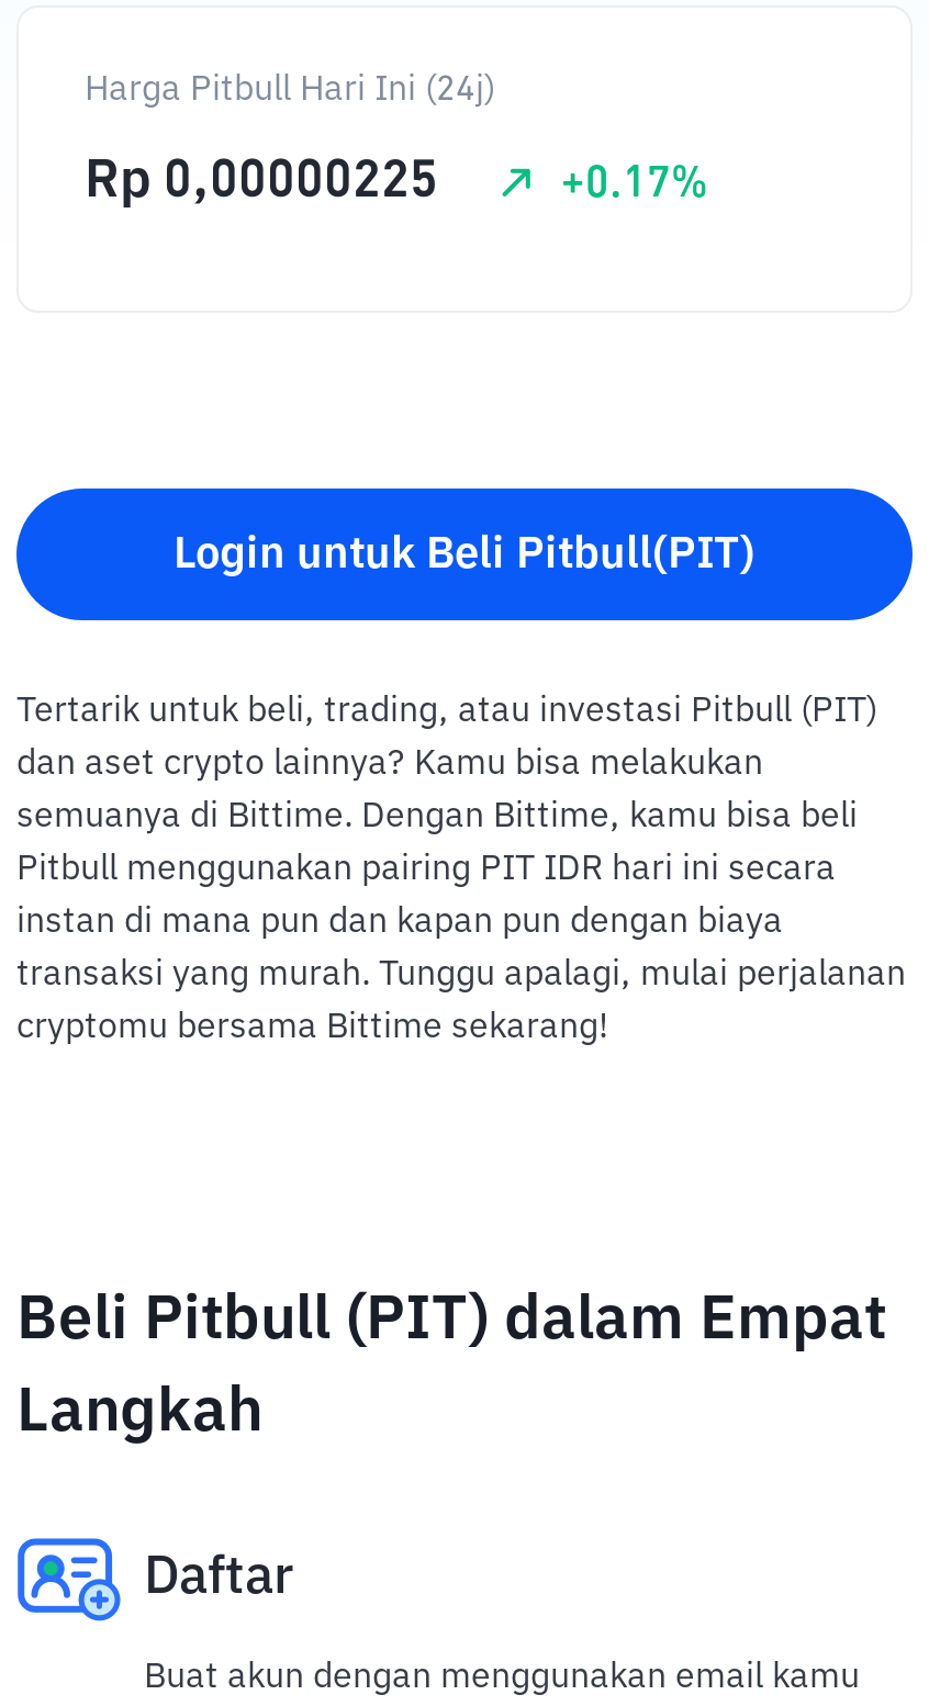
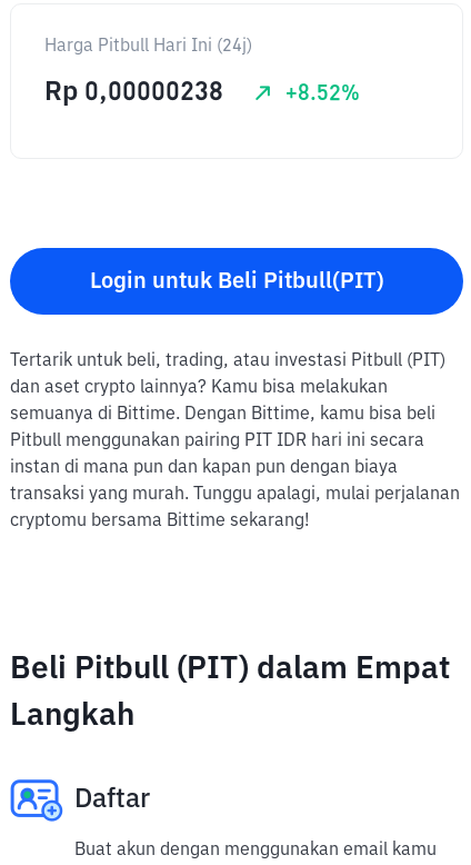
- Rp 0,00000225
+ Rp 0,00000238

- +0.17%
+ +8.52%
